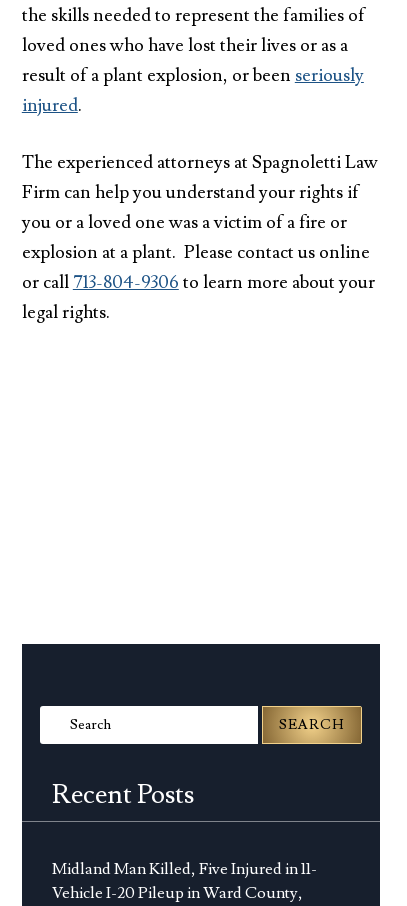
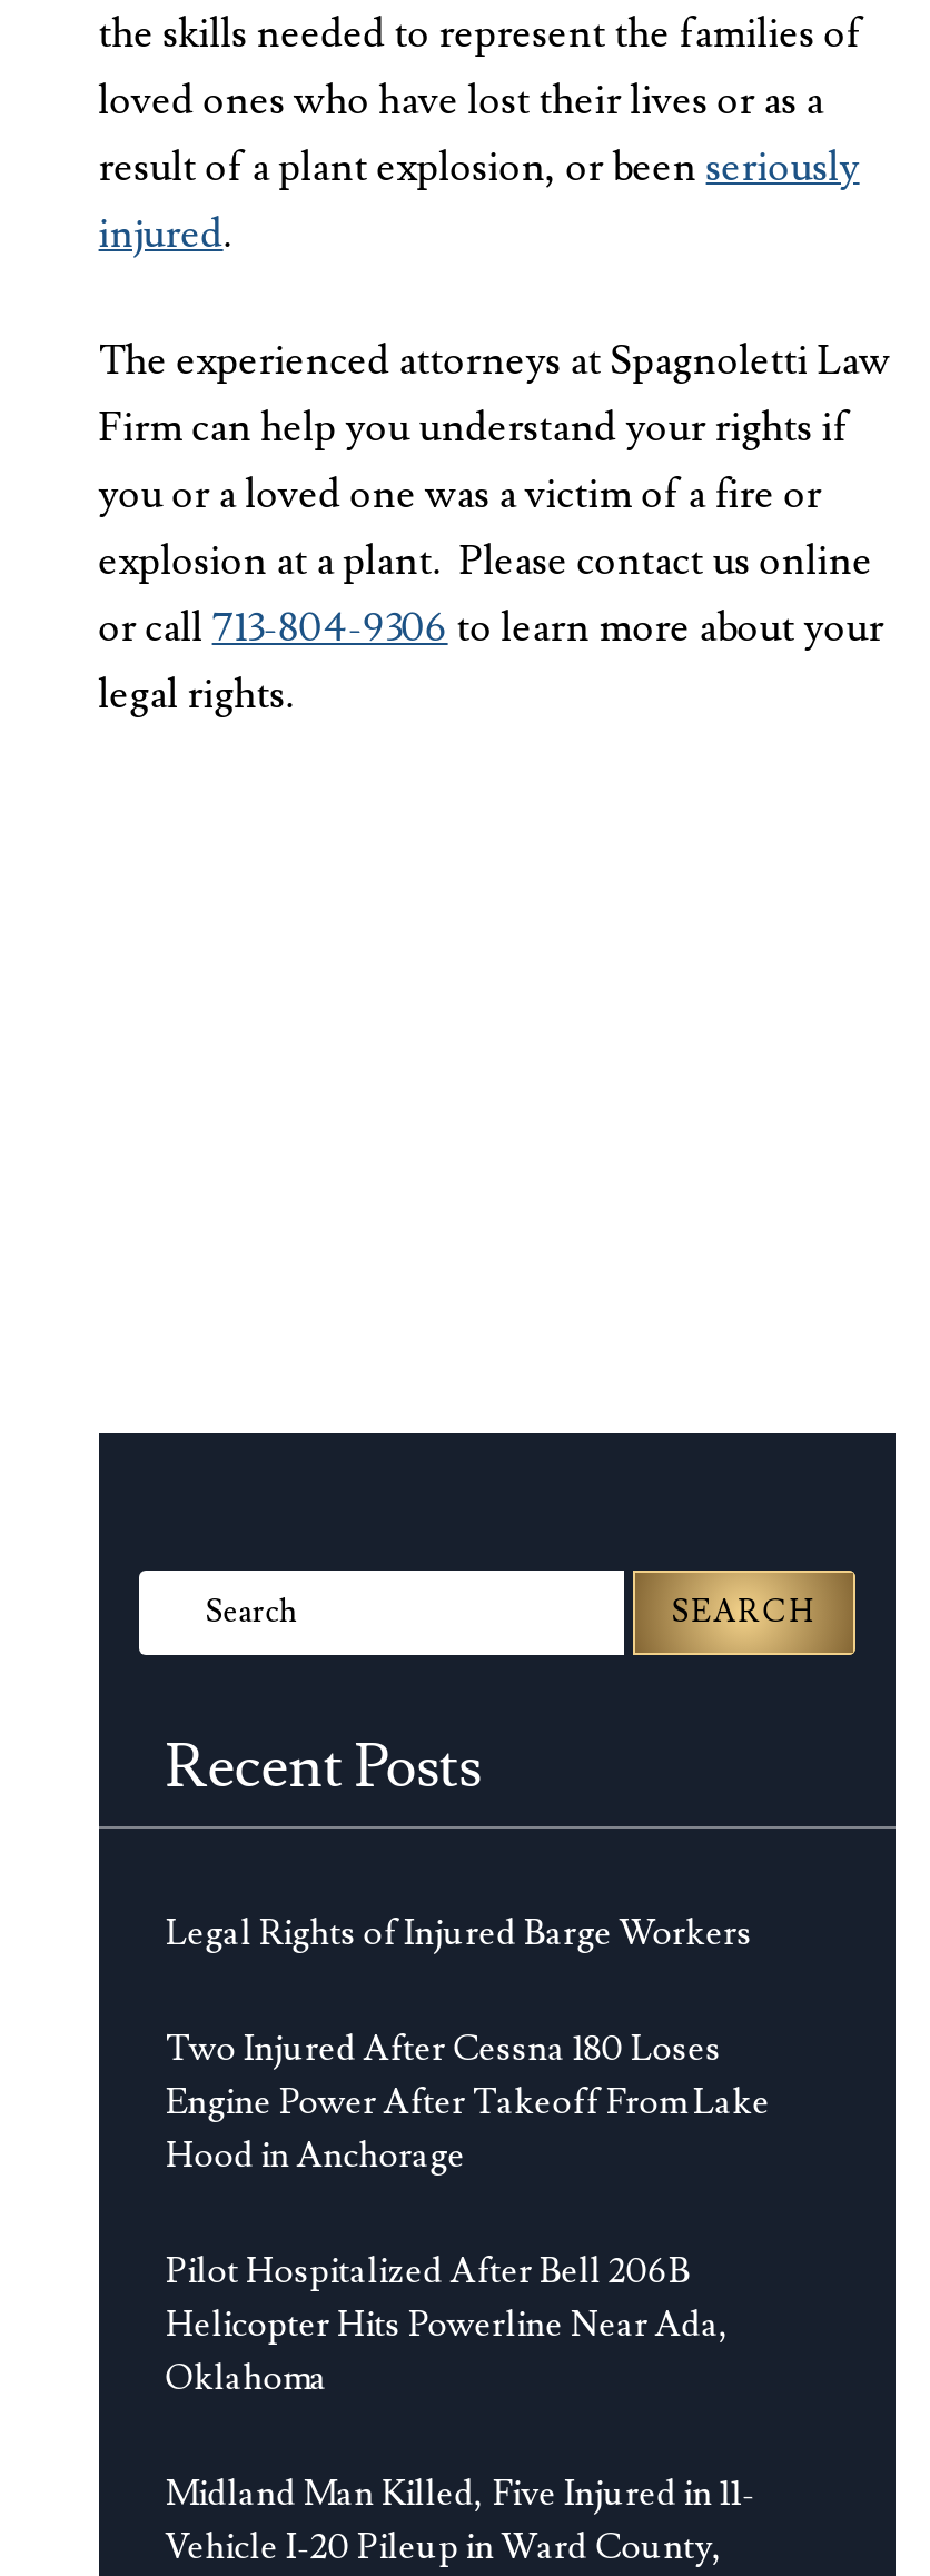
+ Legal Rights of Injured Barge Workers
+ Two Injured After Cessna 180 Loses
+ Engine Power After Takeoff From Lake
+ Hood in Anchorage
+ Pilot Hospitalized After Bell 206B
+ Helicopter Hits Powerline Near Ada,
+ Oklahoma
